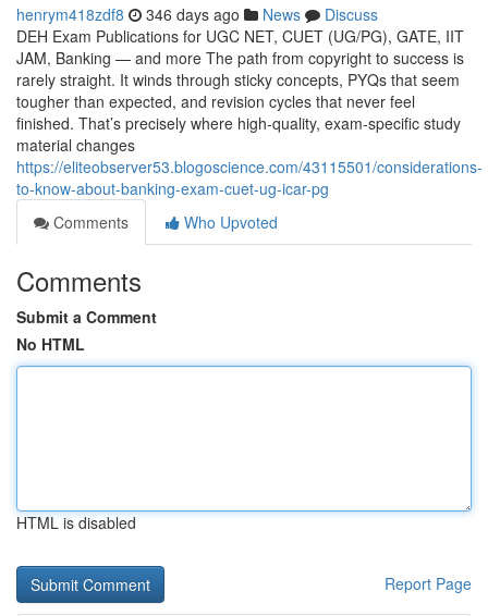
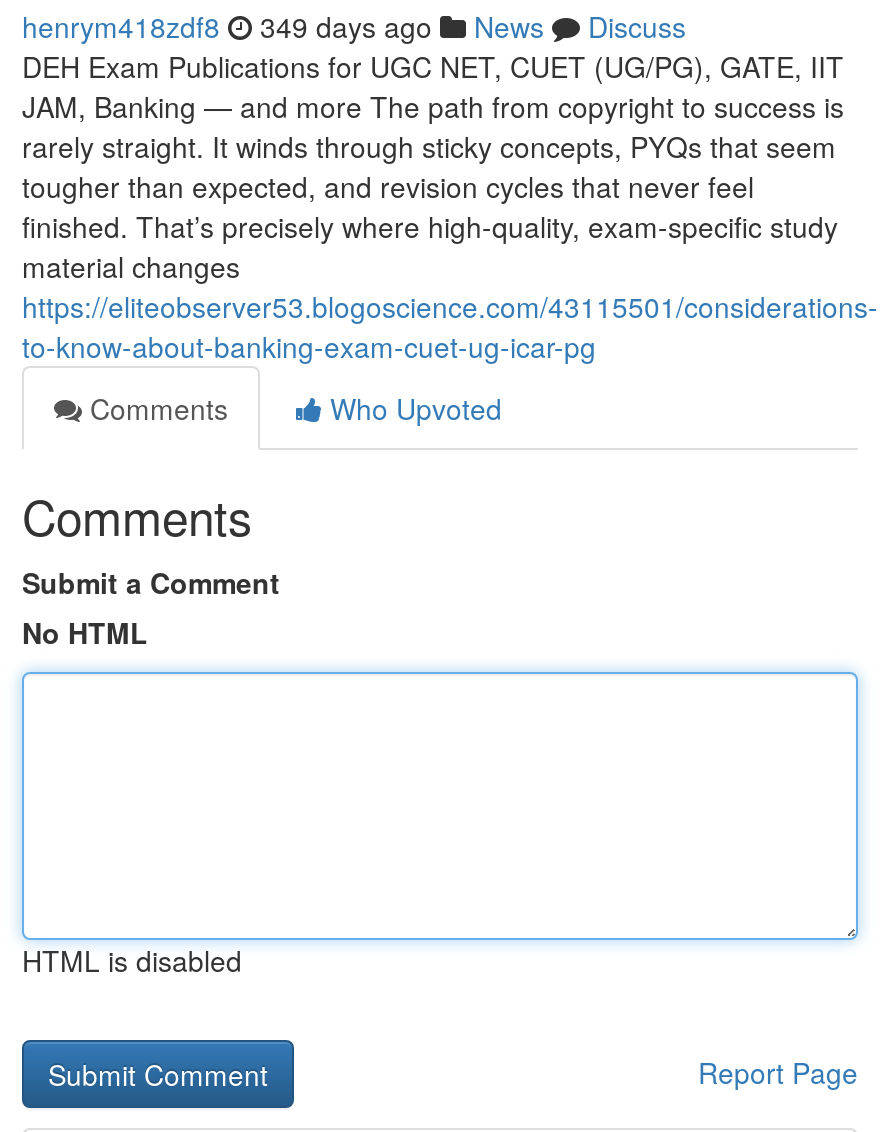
- henrym418zdf8 346 days ago News Discuss
+ henrym418zdf8 349 days ago News Discuss
